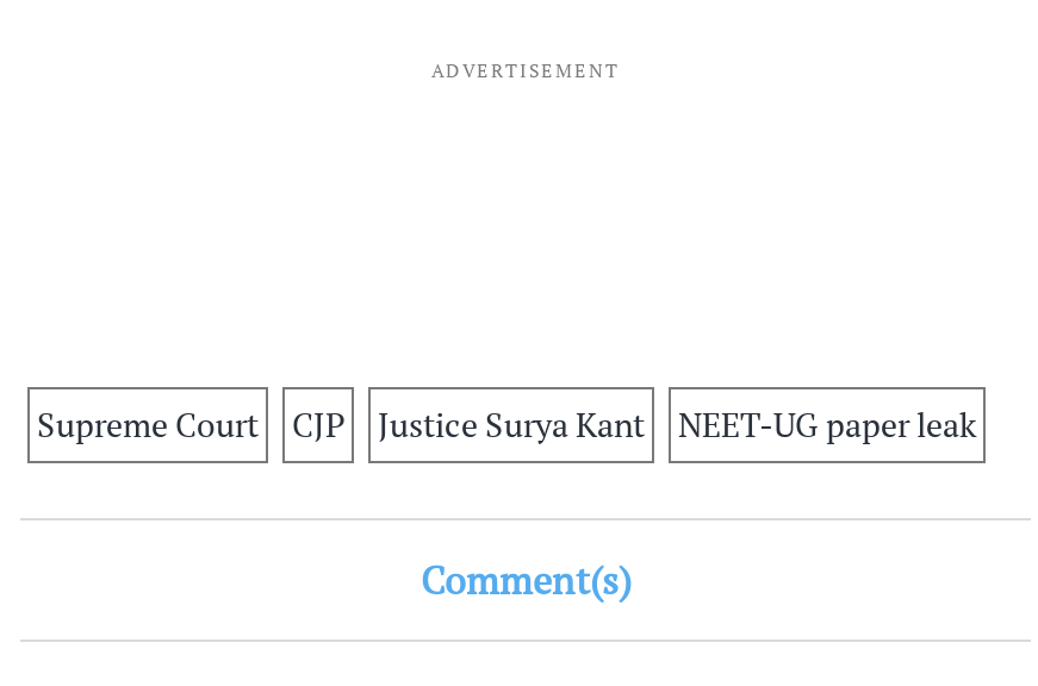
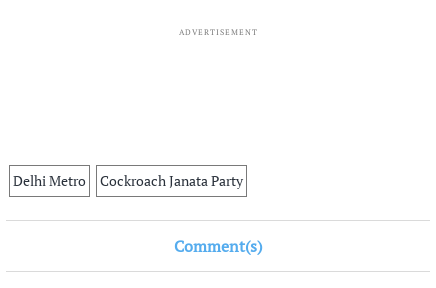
- Supreme Court
- CJP
- Justice Surya Kant
- NEET-UG paper leak
+ Delhi Metro
+ Cockroach Janata Party
